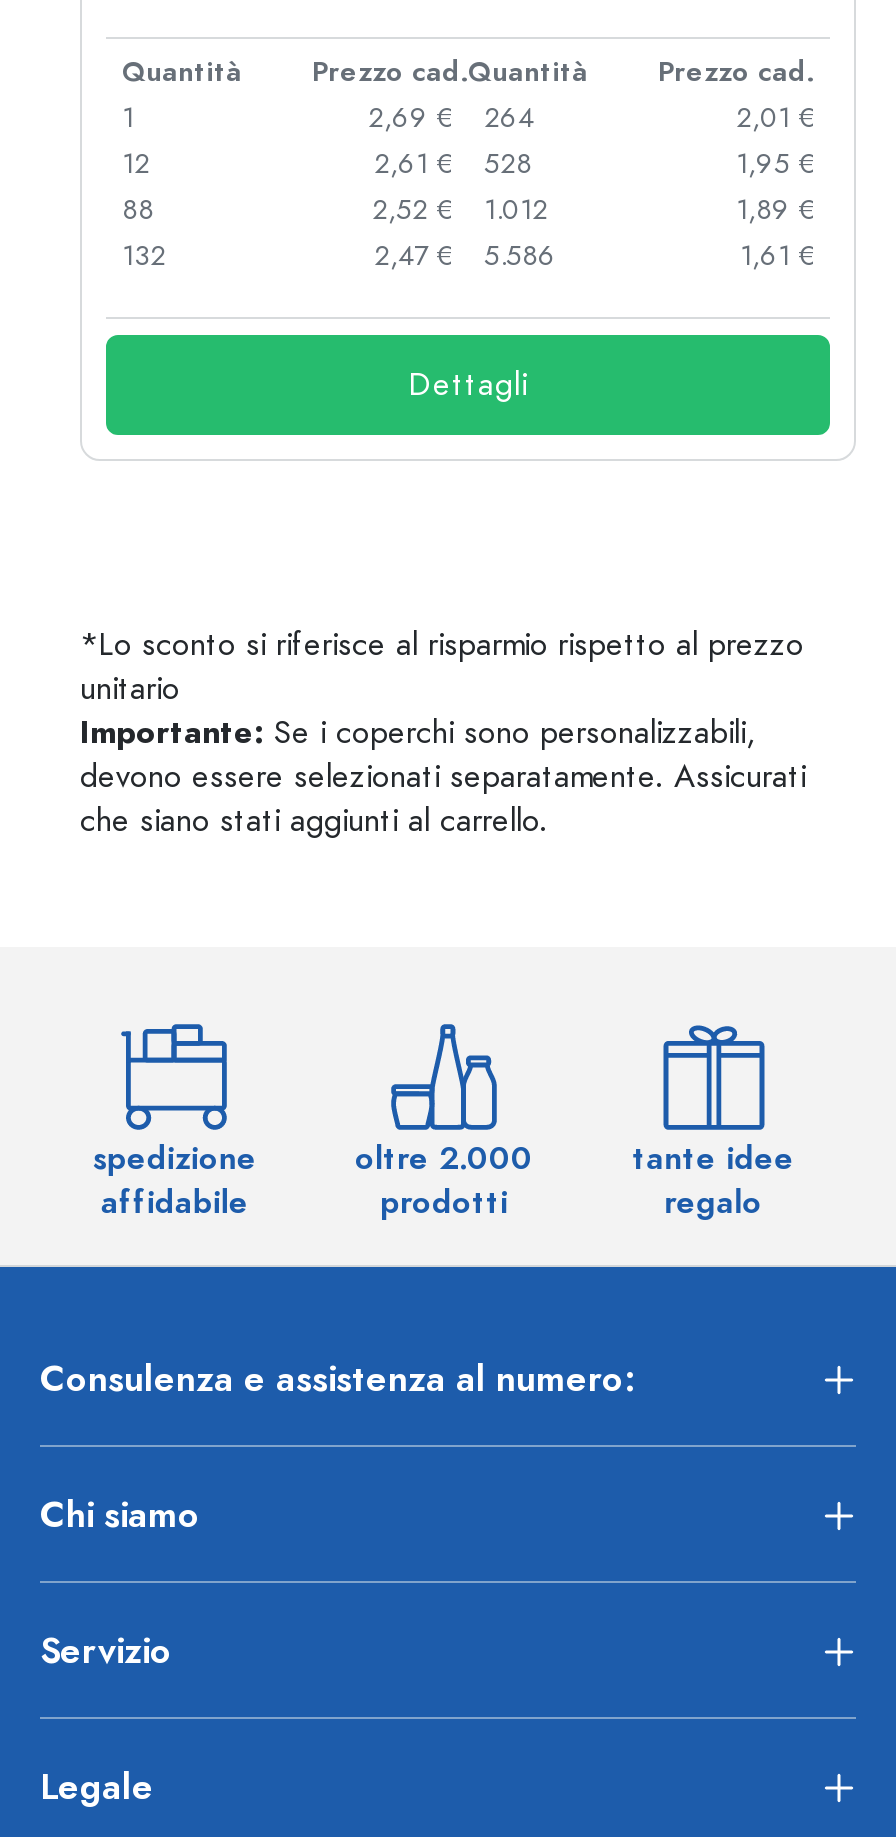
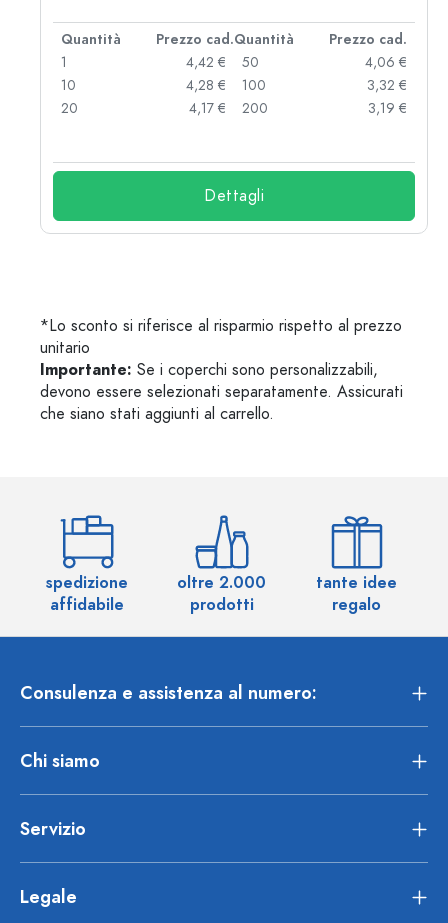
- 2,69 €
- 12
- 2,61 €
- 88
- 2,52 €
- 132
- 2,47 €
+ 4,42 €
+ 10
+ 4,28 €
+ 20
+ 4,17 €

- 264
- 2,01 €
- 528
- 1,95 €
- 1.012
- 1,89 €
- 5.586
- 1,61 €
+ 50
+ 4,06 €
+ 100
+ 3,32 €
+ 200
+ 3,19 €
